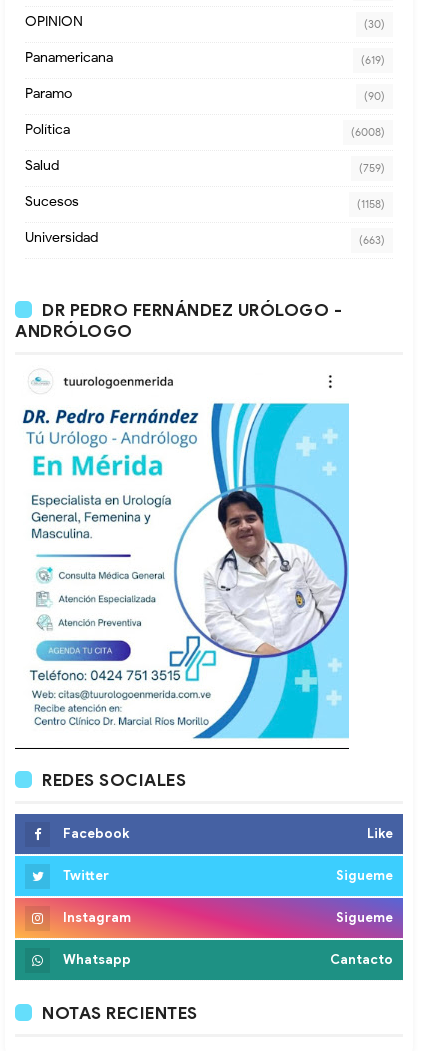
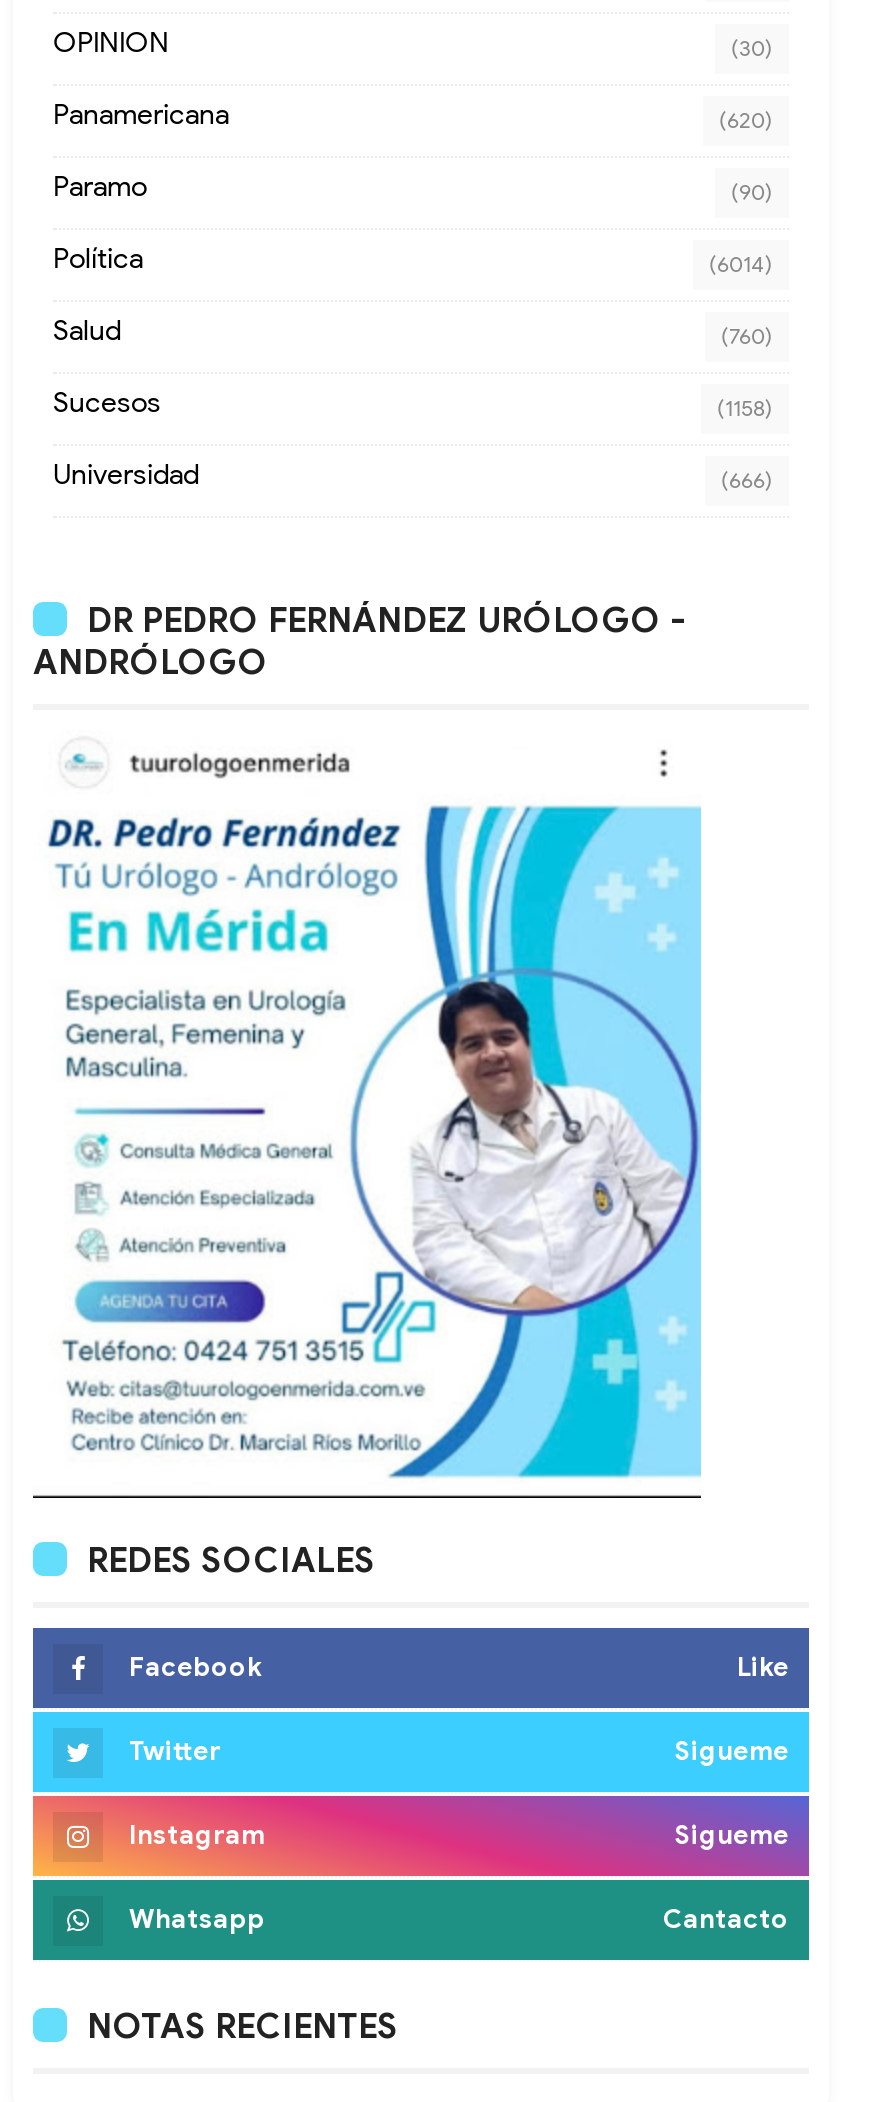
- (619)
+ (620)

- (6008)
+ (6014)

- (759)
+ (760)

- (663)
+ (666)
